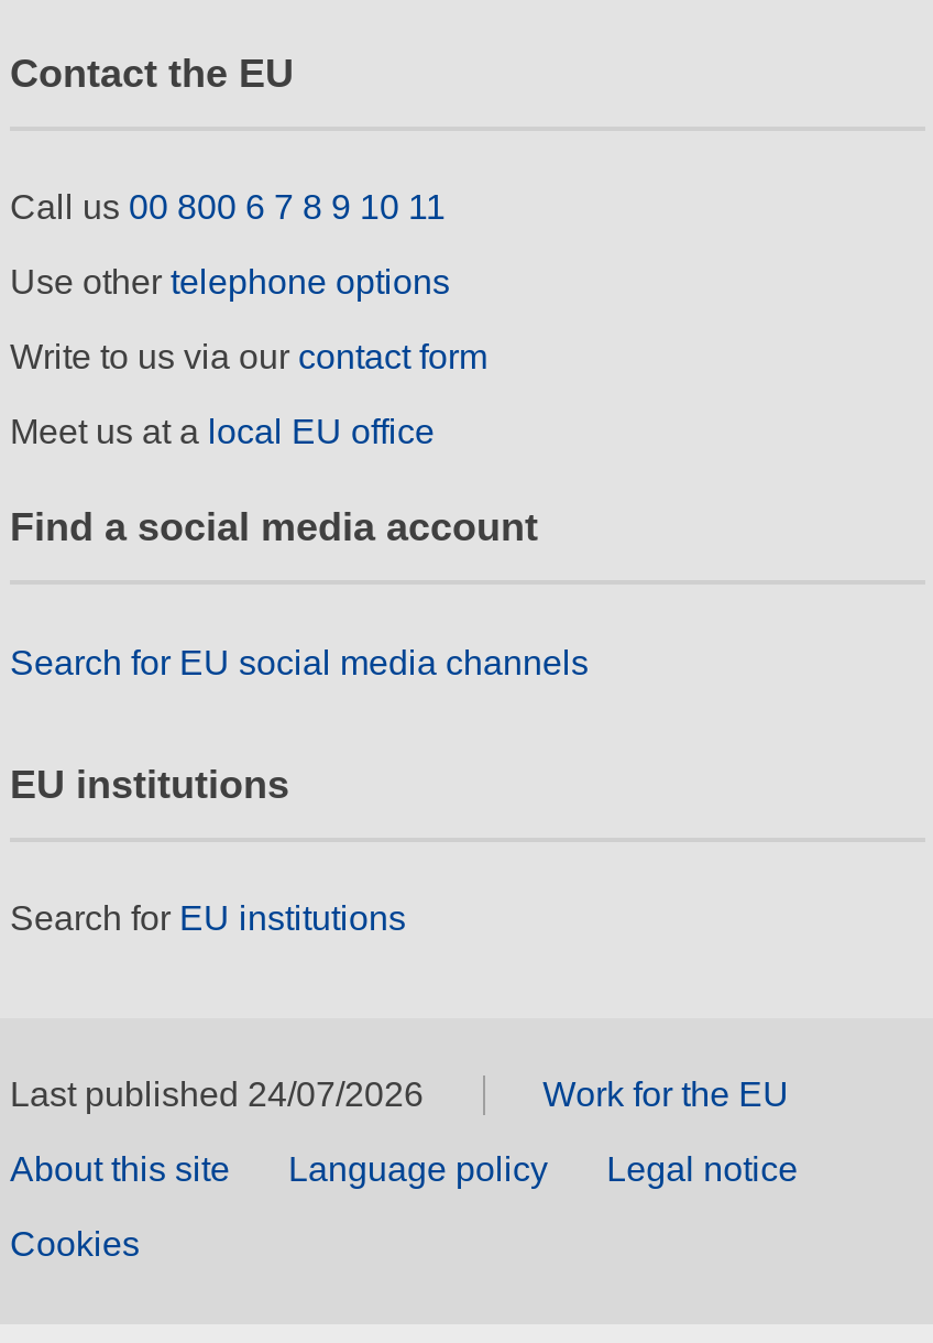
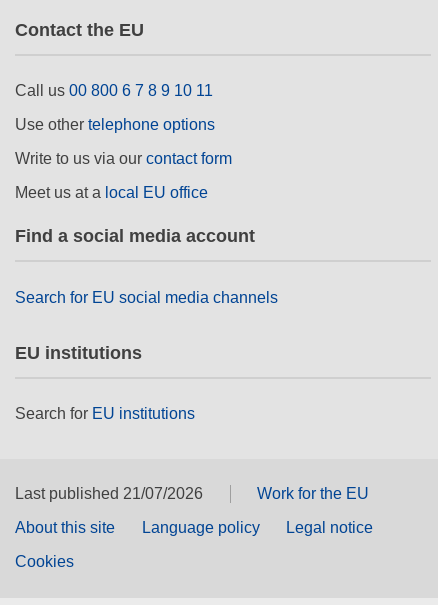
- Last published 24/07/2026
+ Last published 21/07/2026
